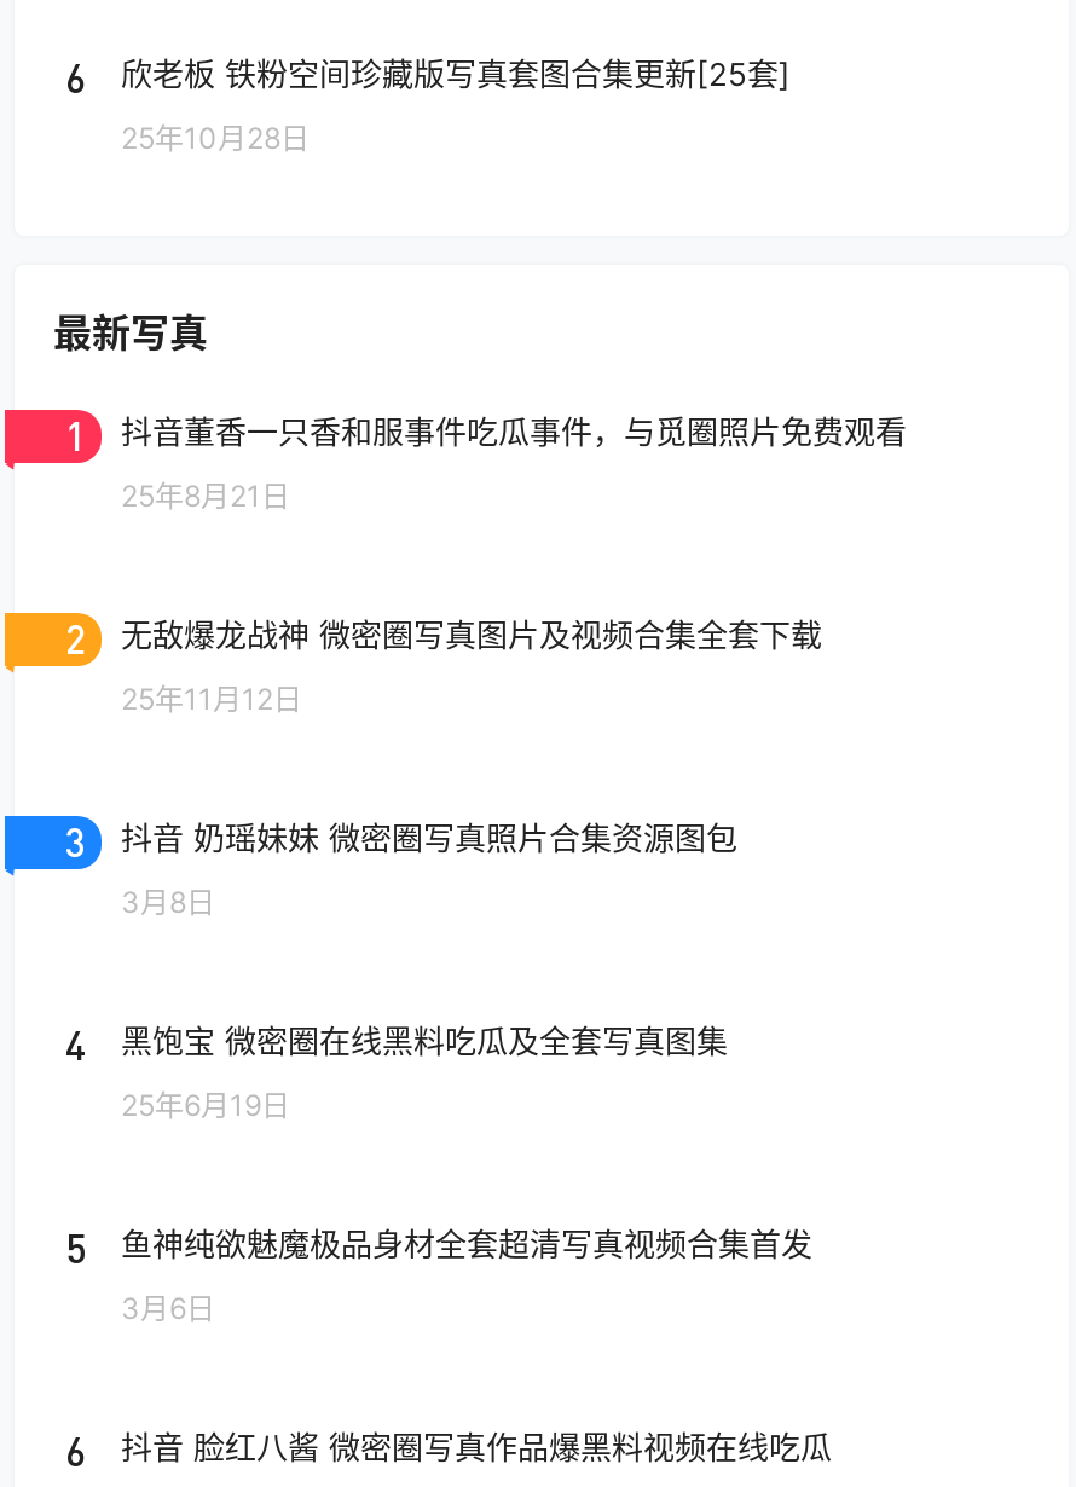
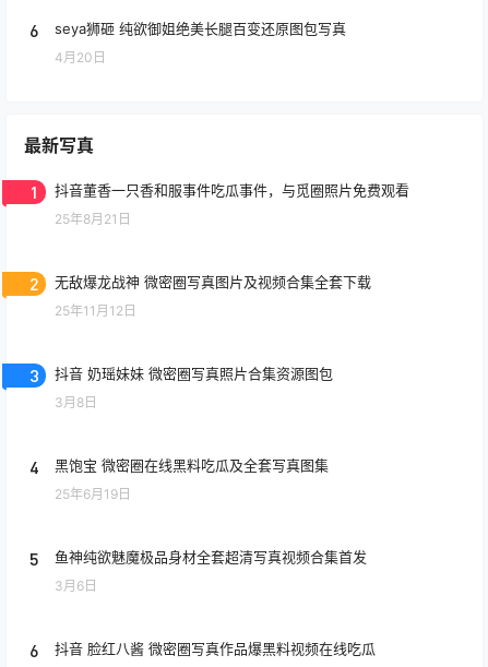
- 欣老板 铁粉空间珍藏版写真套图合集更新[25套]
+ seya狮砸 纯欲御姐绝美长腿百变还原图包写真

- 25年10月28日
+ 4月20日
